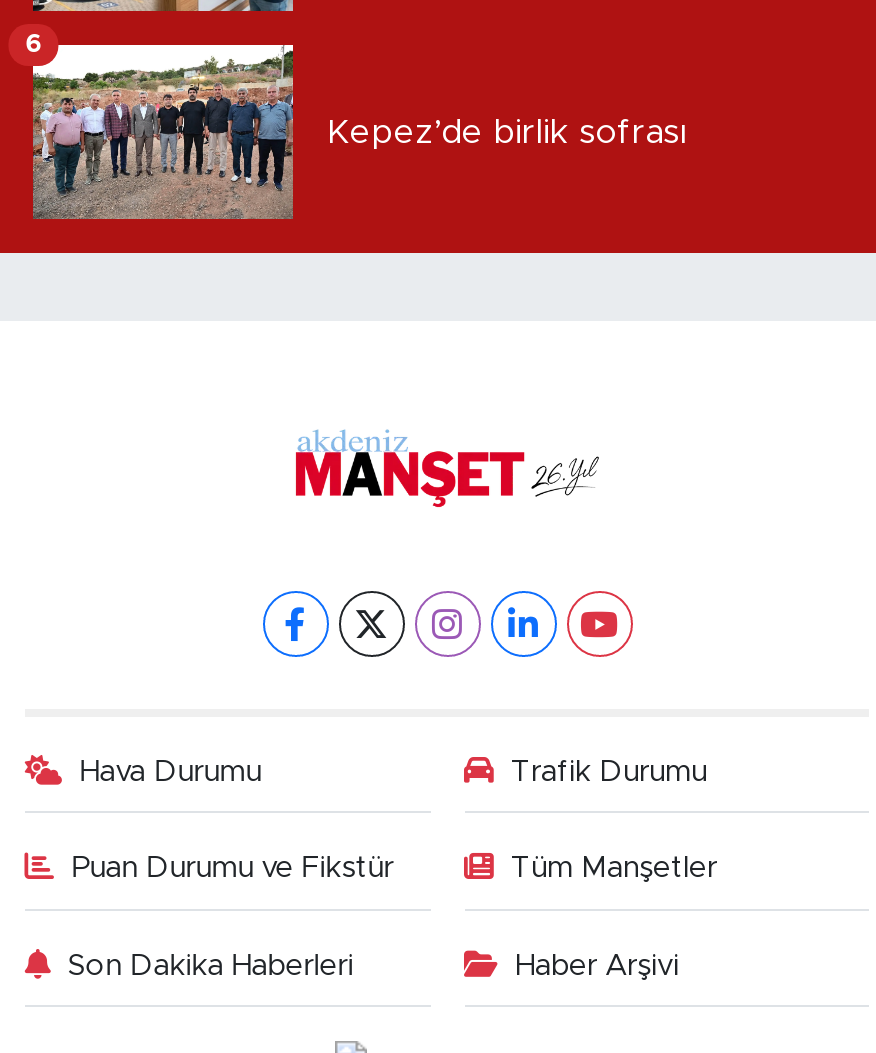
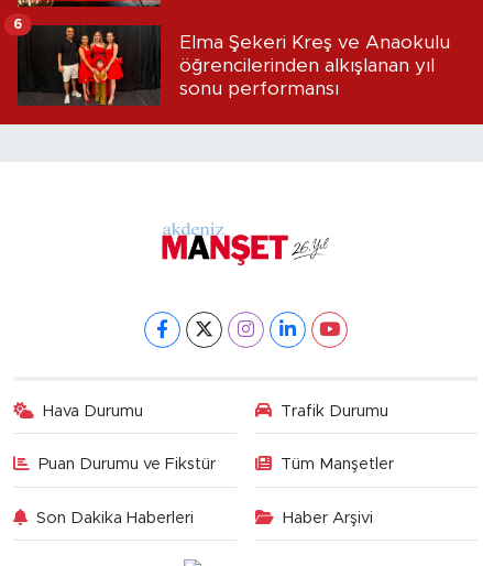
- [image]
- Kepez’de birlik sofrası
+ [image]
+ Elma Şekeri Kreş ve Anaokulu
+ öğrencilerinden alkışlanan yıl
+ sonu performansı
